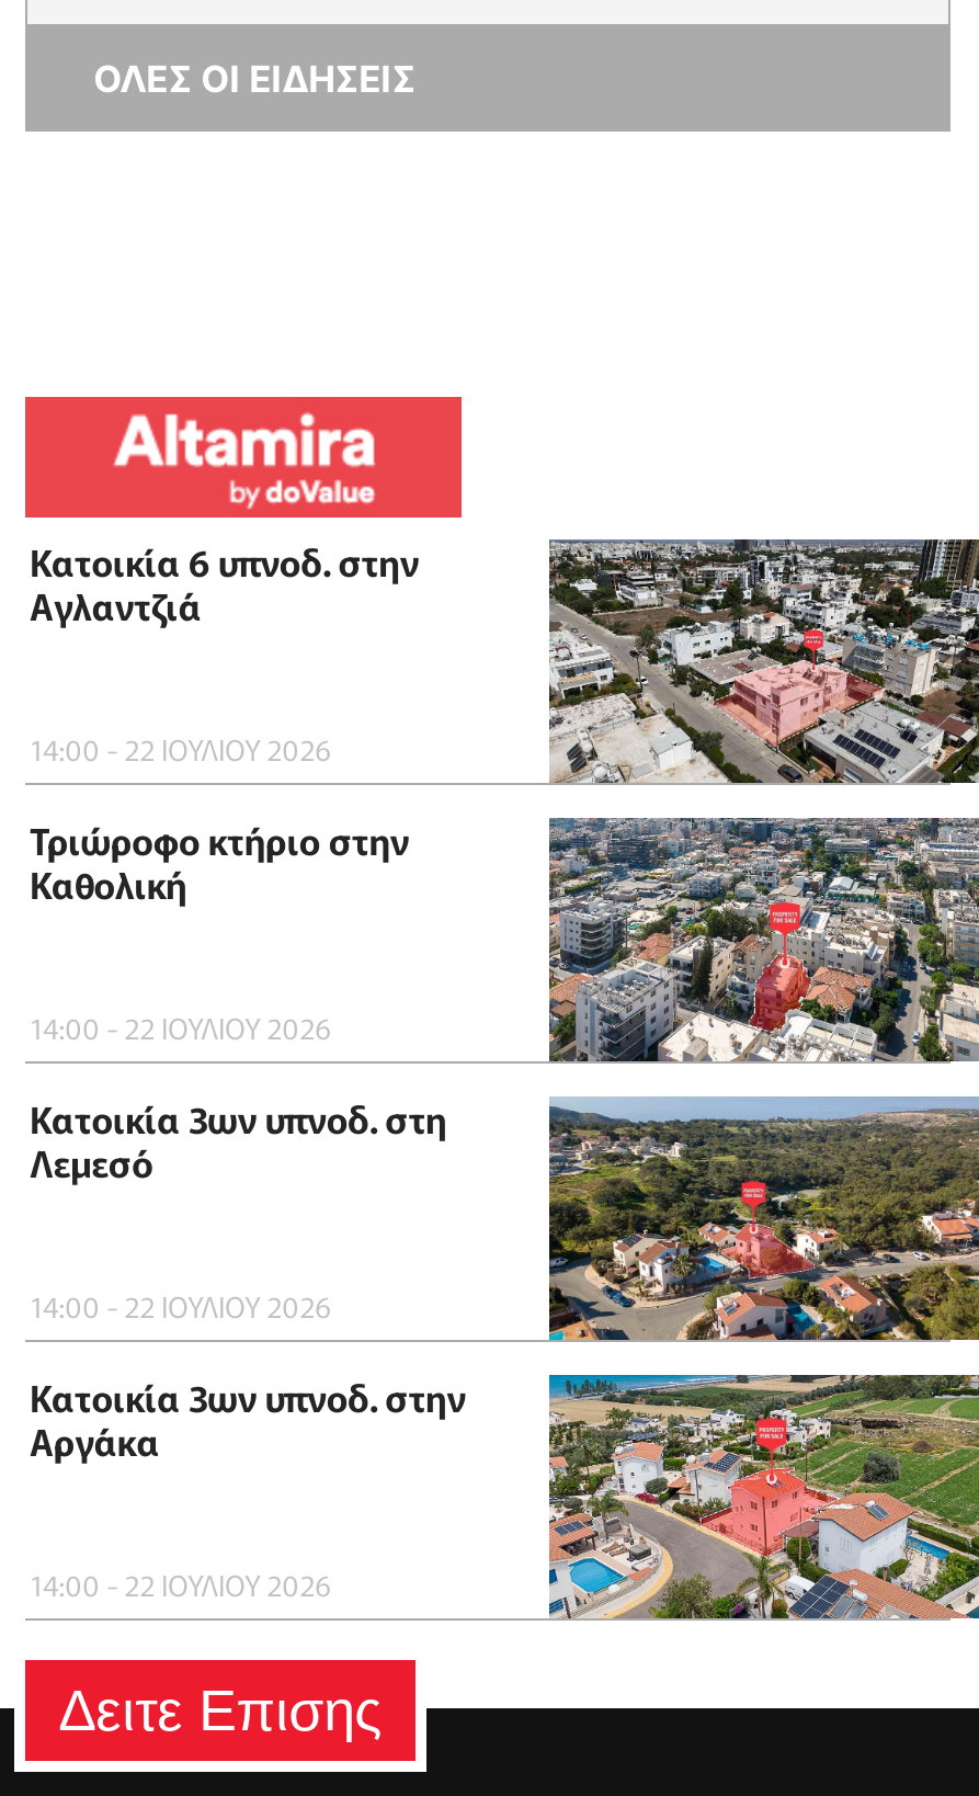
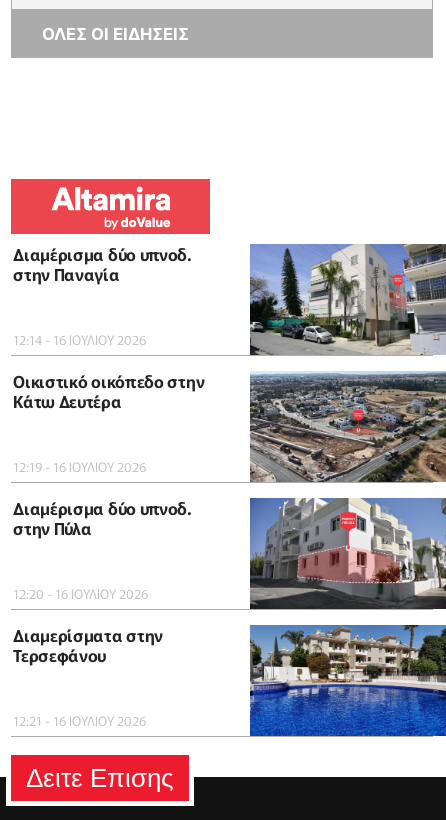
- Κατοικία 6 υπνοδ. στην
- Αγλαντζιά
+ Διαμέρισμα δύο υπνοδ.
+ στην Παναγία

- [image]
+ [image]

- 14:00 - 22 ΙΟΥΛΙΟΥ 2026
+ 12:14 - 16 ΙΟΥΛΙΟΥ 2026

- Τριώροφο κτήριο στην
- Καθολική
+ Οικιστικό οικόπεδο στην
+ Κάτω Δευτέρα

- [image]
+ [image]

- 14:00 - 22 ΙΟΥΛΙΟΥ 2026
+ 12:19 - 16 ΙΟΥΛΙΟΥ 2026

- Κατοικία 3ων υπνοδ. στη
- Λεμεσό
+ Διαμέρισμα δύο υπνοδ.
+ στην Πύλα

- [image]
+ [image]

- 14:00 - 22 ΙΟΥΛΙΟΥ 2026
+ 12:20 - 16 ΙΟΥΛΙΟΥ 2026

- Κατοικία 3ων υπνοδ. στην
- Αργάκα
+ Διαμερίσματα στην
+ Τερσεφάνου

- [image]
+ [image]

- 14:00 - 22 ΙΟΥΛΙΟΥ 2026
+ 12:21 - 16 ΙΟΥΛΙΟΥ 2026
